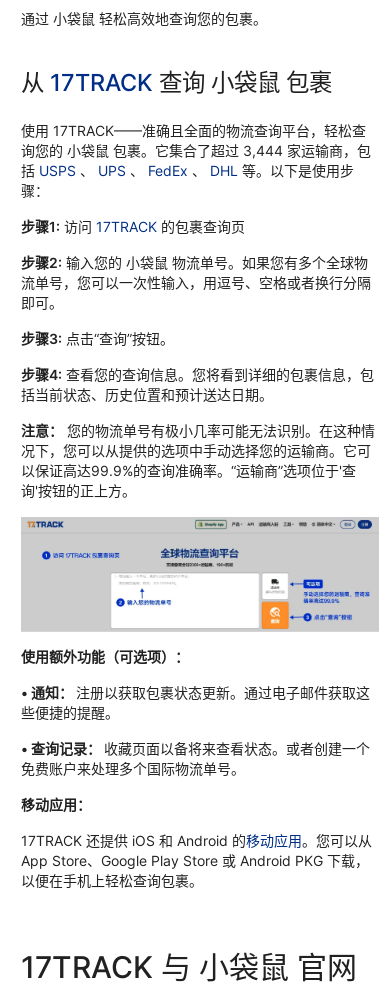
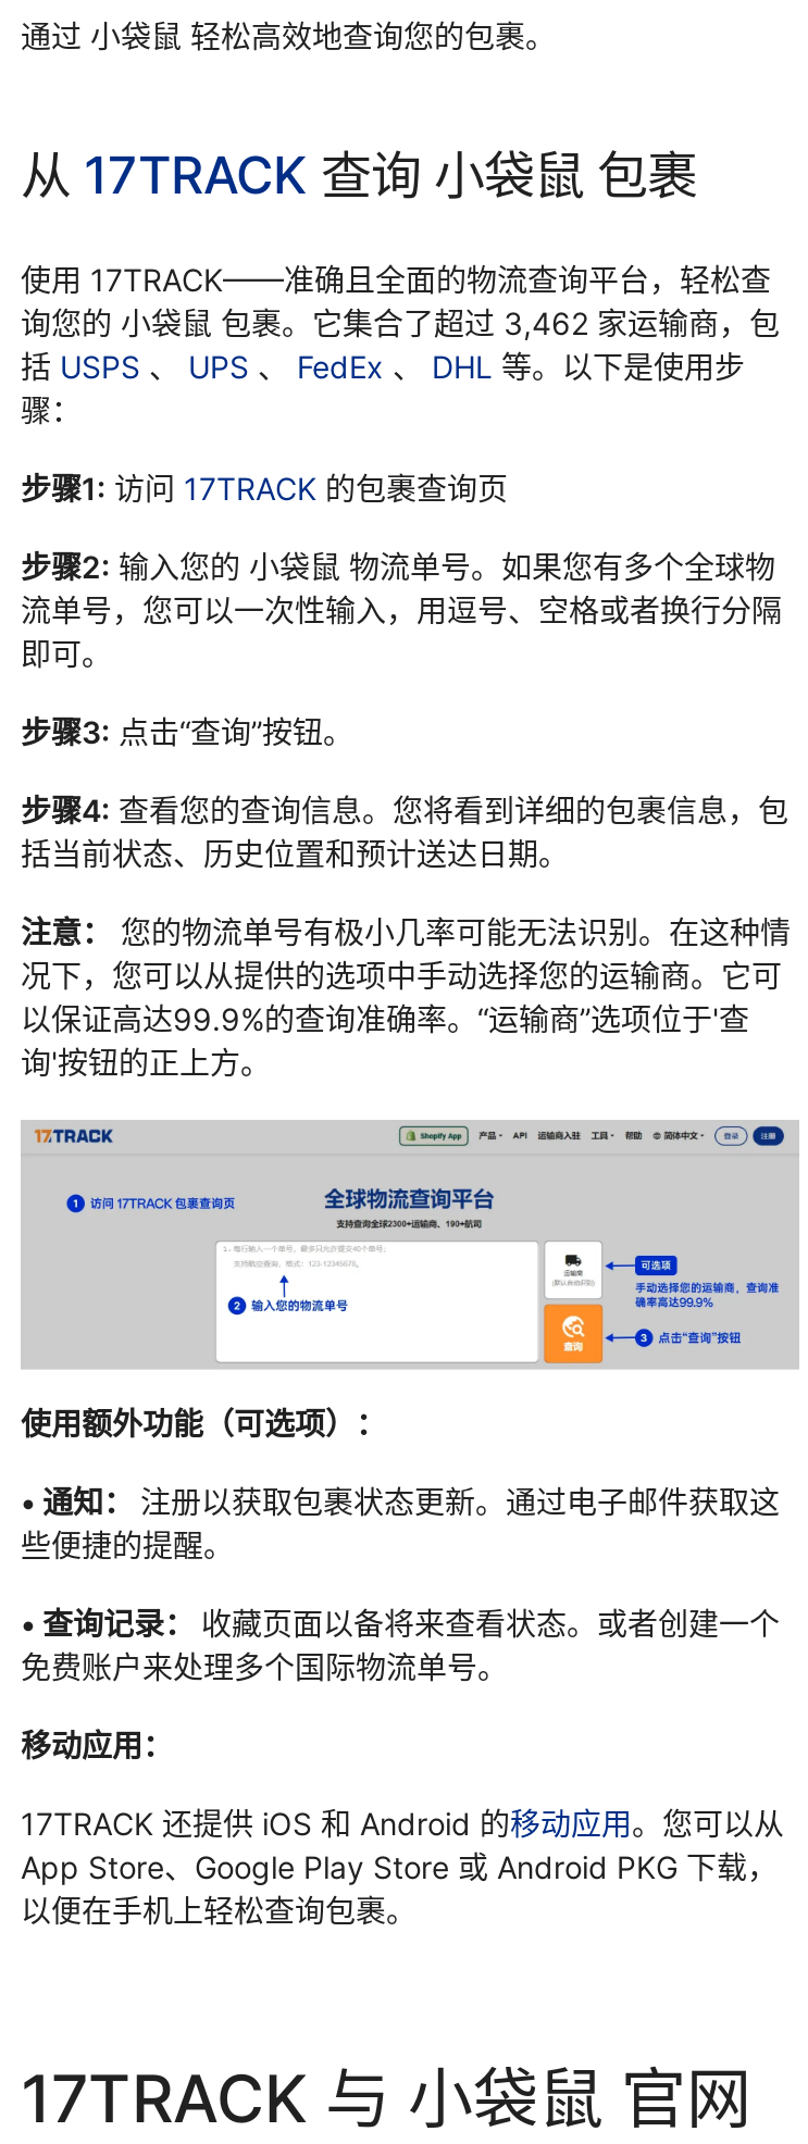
- 询您的 小袋鼠 包裹。它集合了超过 3,444 家运输商，包
+ 询您的 小袋鼠 包裹。它集合了超过 3,462 家运输商，包
